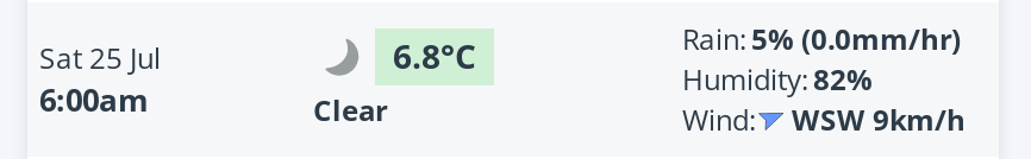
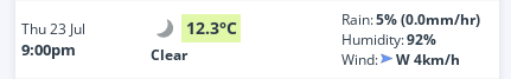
- Sat 25 Jul
- 6:00am
+ Thu 23 Jul
+ 9:00pm

- 6.8°C
+ 12.3°C

- Humidity: 82%
+ Humidity: 92%

- Wind: WSW 9km/h
+ Wind: W 4km/h
